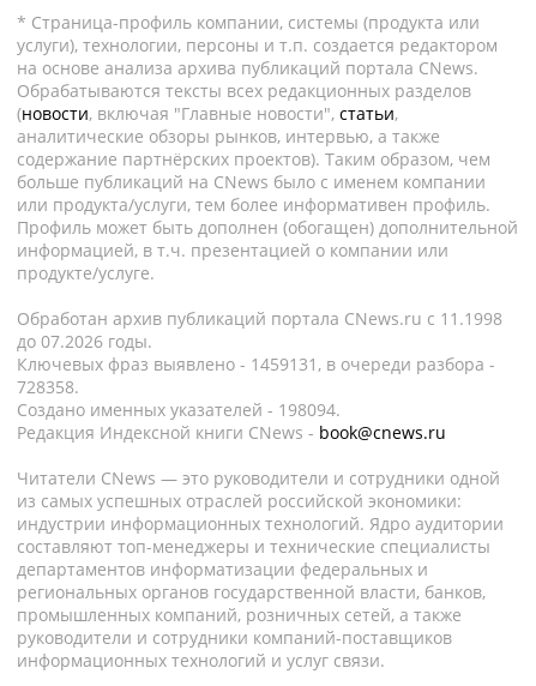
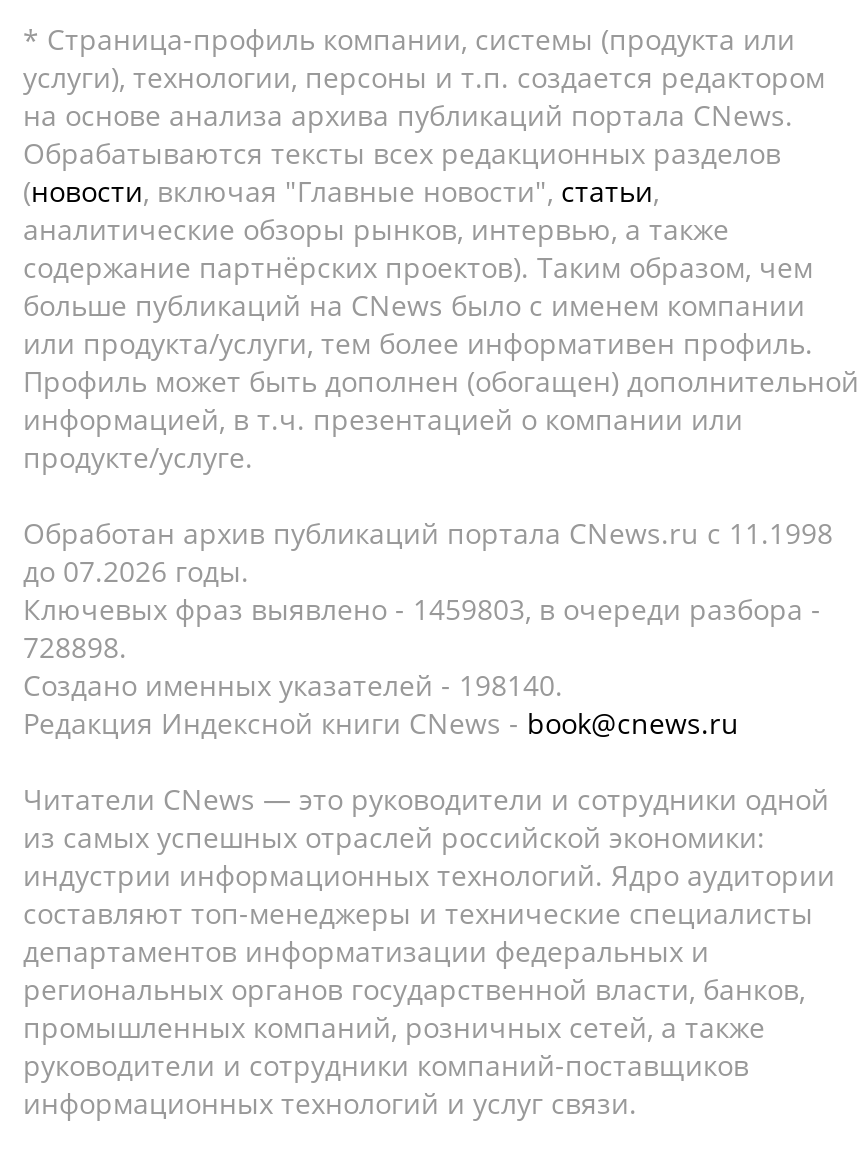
- Ключевых фраз выявлено - 1459131, в очереди разбора -
+ Ключевых фраз выявлено - 1459803, в очереди разбора -

- 728358.
+ 728898.

- Создано именных указателей - 198094.
+ Создано именных указателей - 198140.
